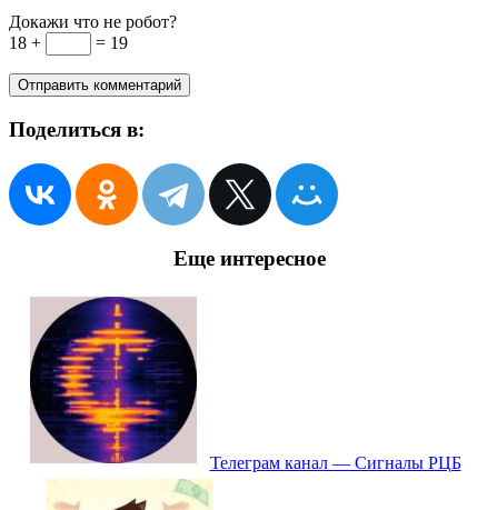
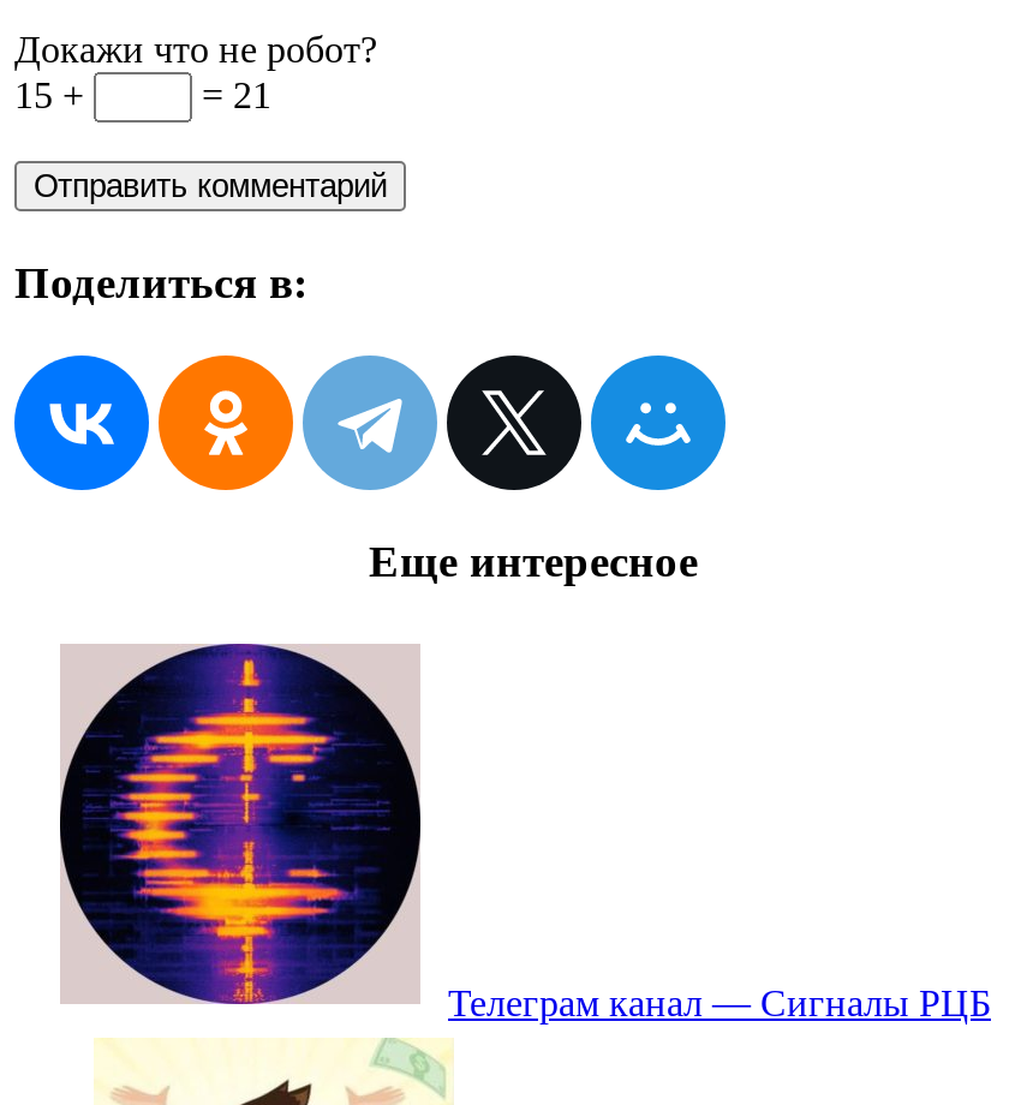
- 18 +
+ 15 +

- = 19
+ = 21
